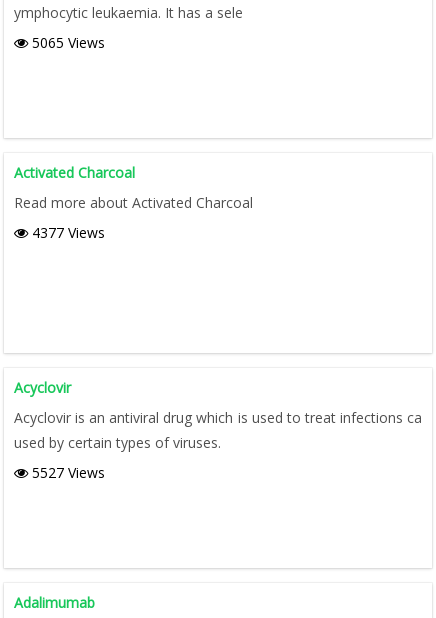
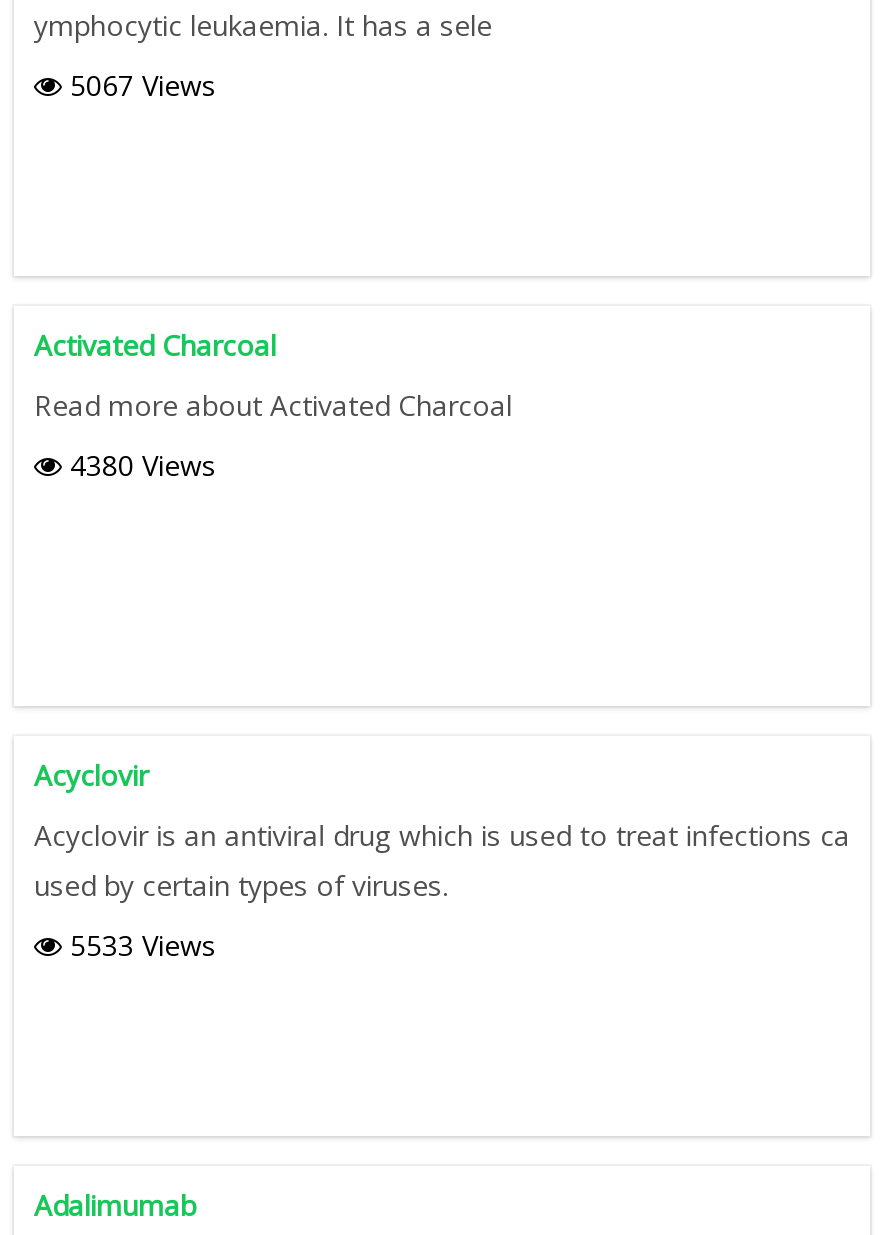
- 5065 Views
+ 5067 Views

- 4377 Views
+ 4380 Views

- 5527 Views
+ 5533 Views
